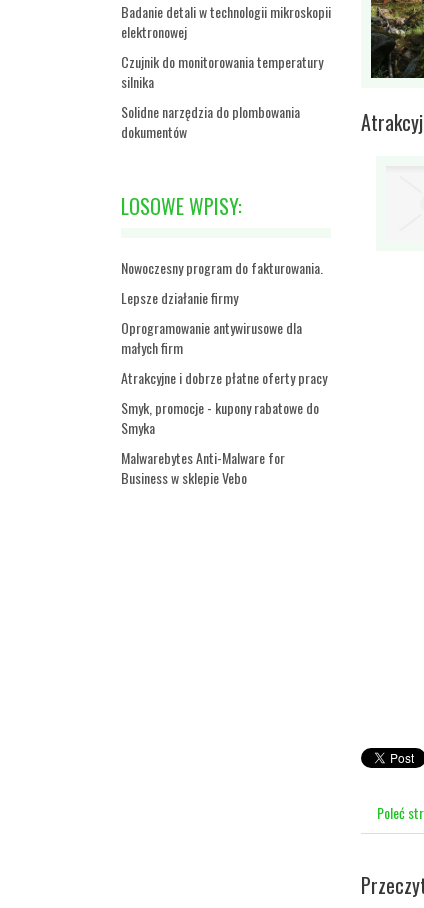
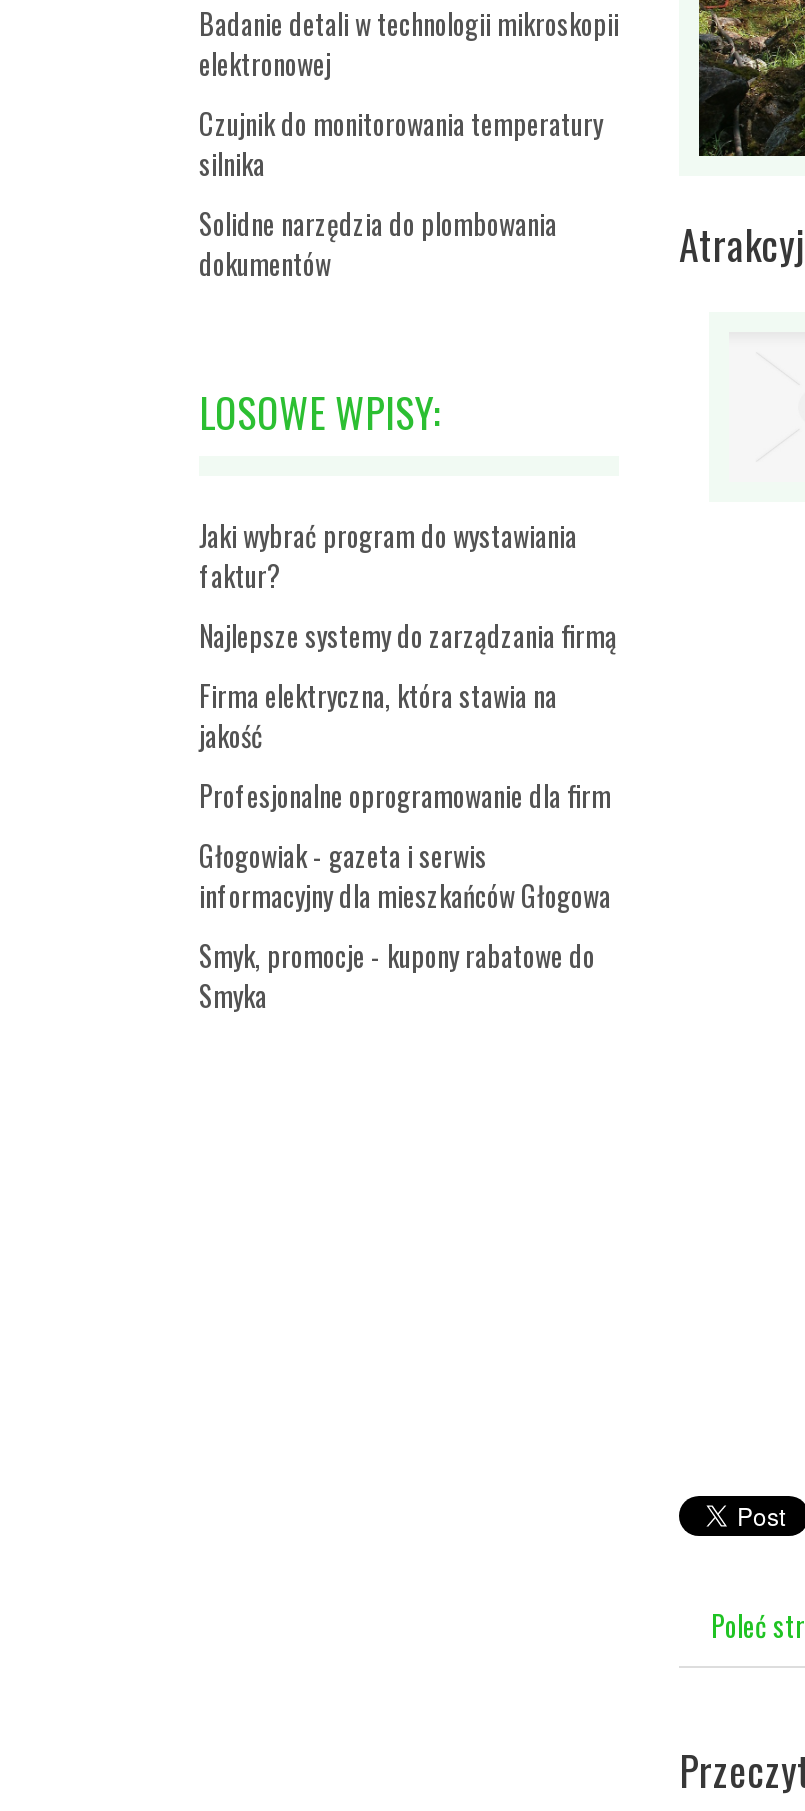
- Nowoczesny program do fakturowania.
- Lepsze działanie firmy
- Oprogramowanie antywirusowe dla
- małych firm
- Atrakcyjne i dobrze płatne oferty pracy
+ Jaki wybrać program do wystawiania
+ faktur?
+ Najlepsze systemy do zarządzania firmą
+ Firma elektryczna, która stawia na
+ jakość
+ Profesjonalne oprogramowanie dla firm
+ Głogowiak - gazeta i serwis
+ informacyjny dla mieszkańców Głogowa

moved down: Smyk, promocje - kupony rabatowe do | Smyka

- Malwarebytes Anti-Malware for
- Business w sklepie Vebo
